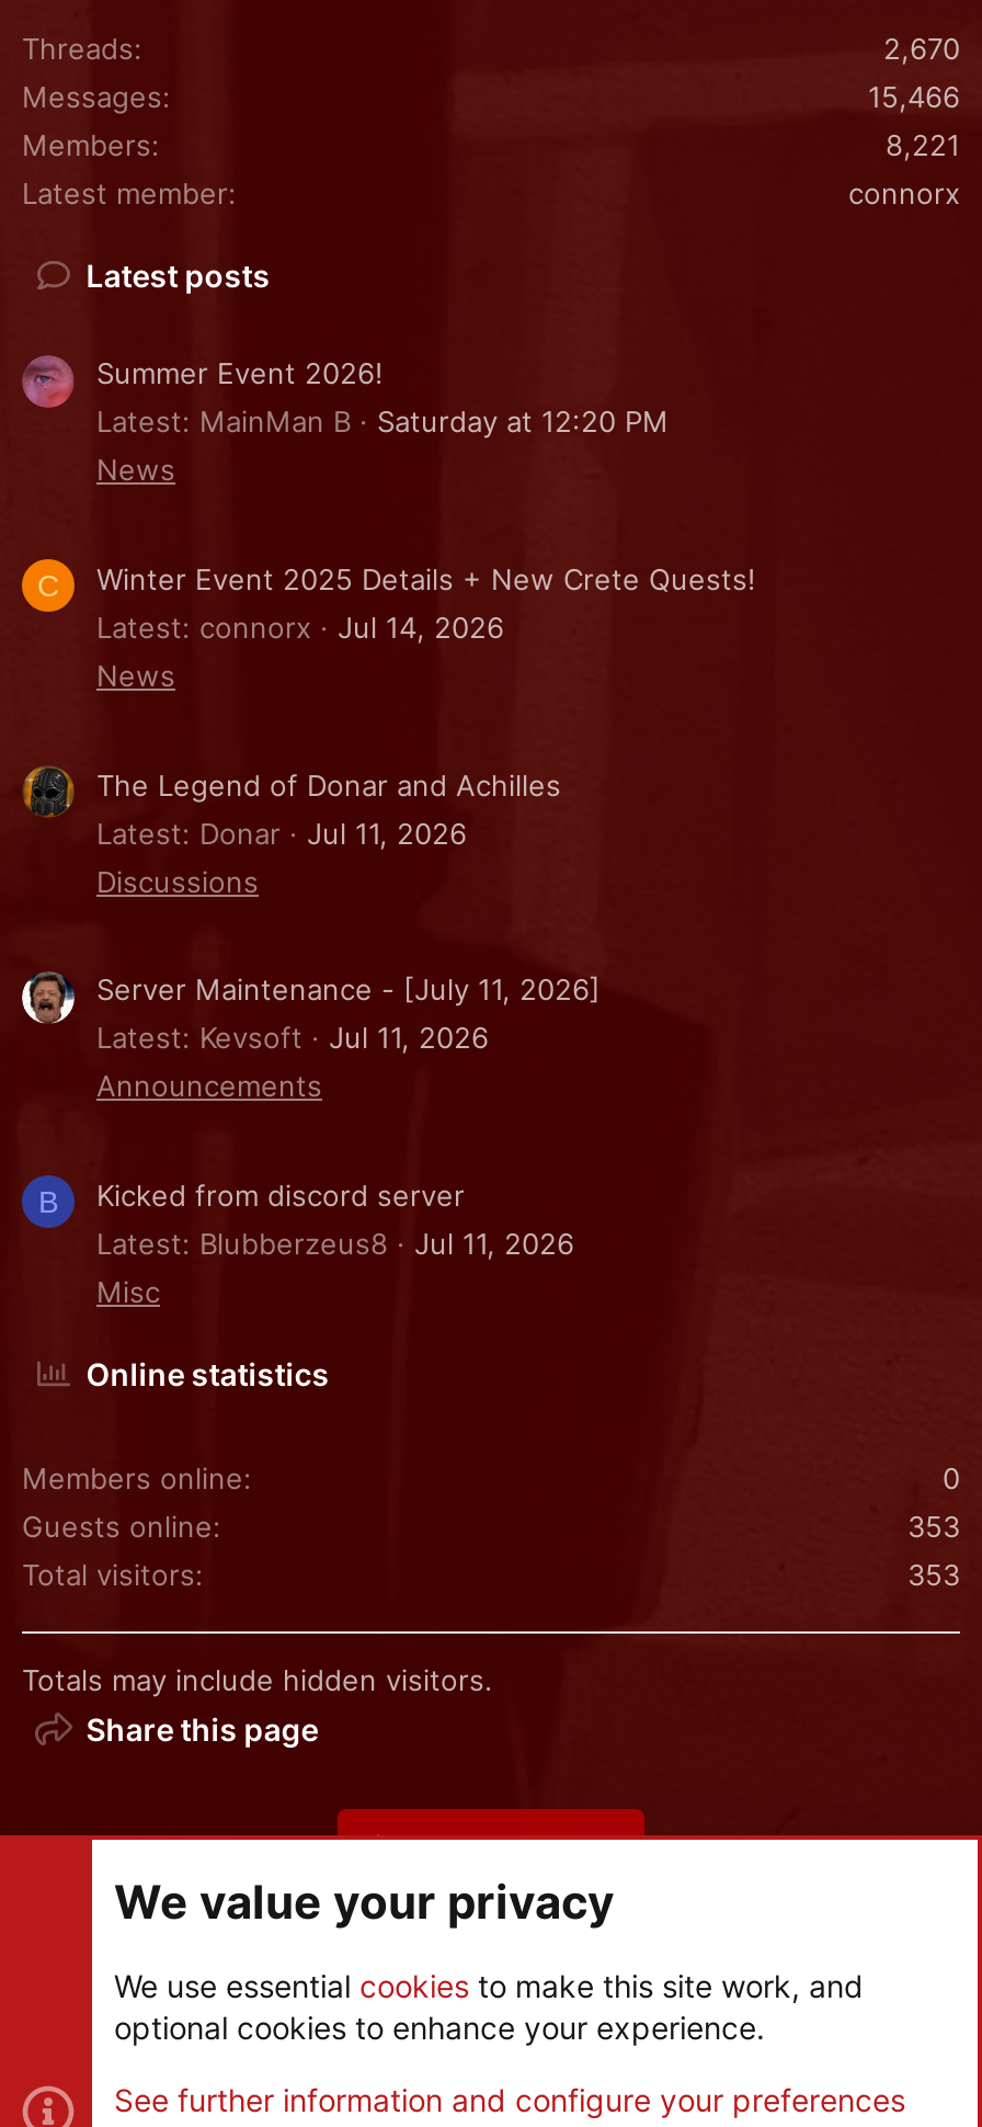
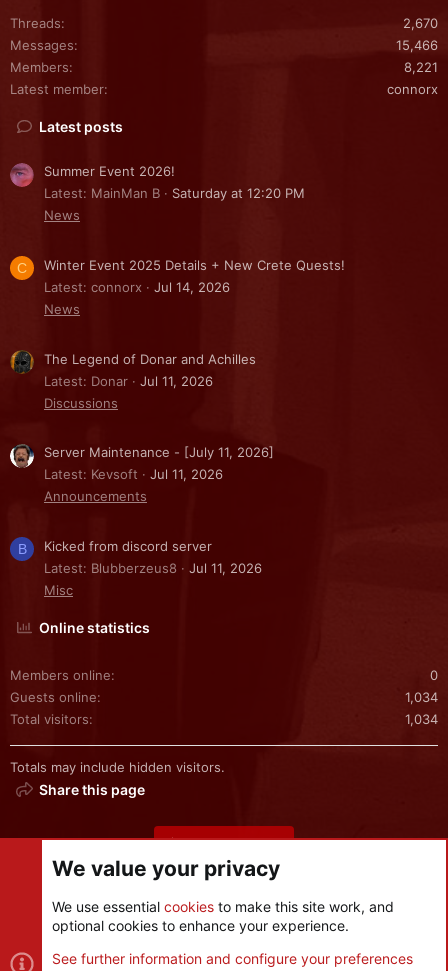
- 353
+ 1,034

- 353
+ 1,034
